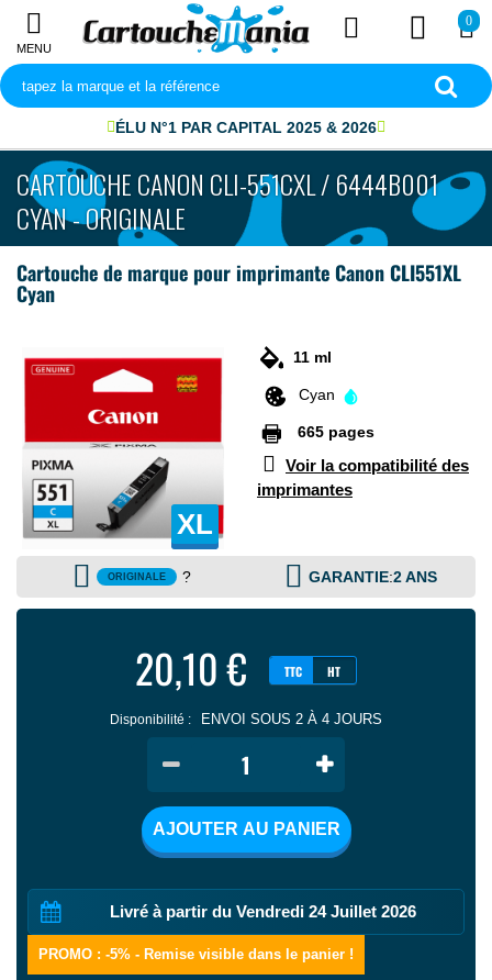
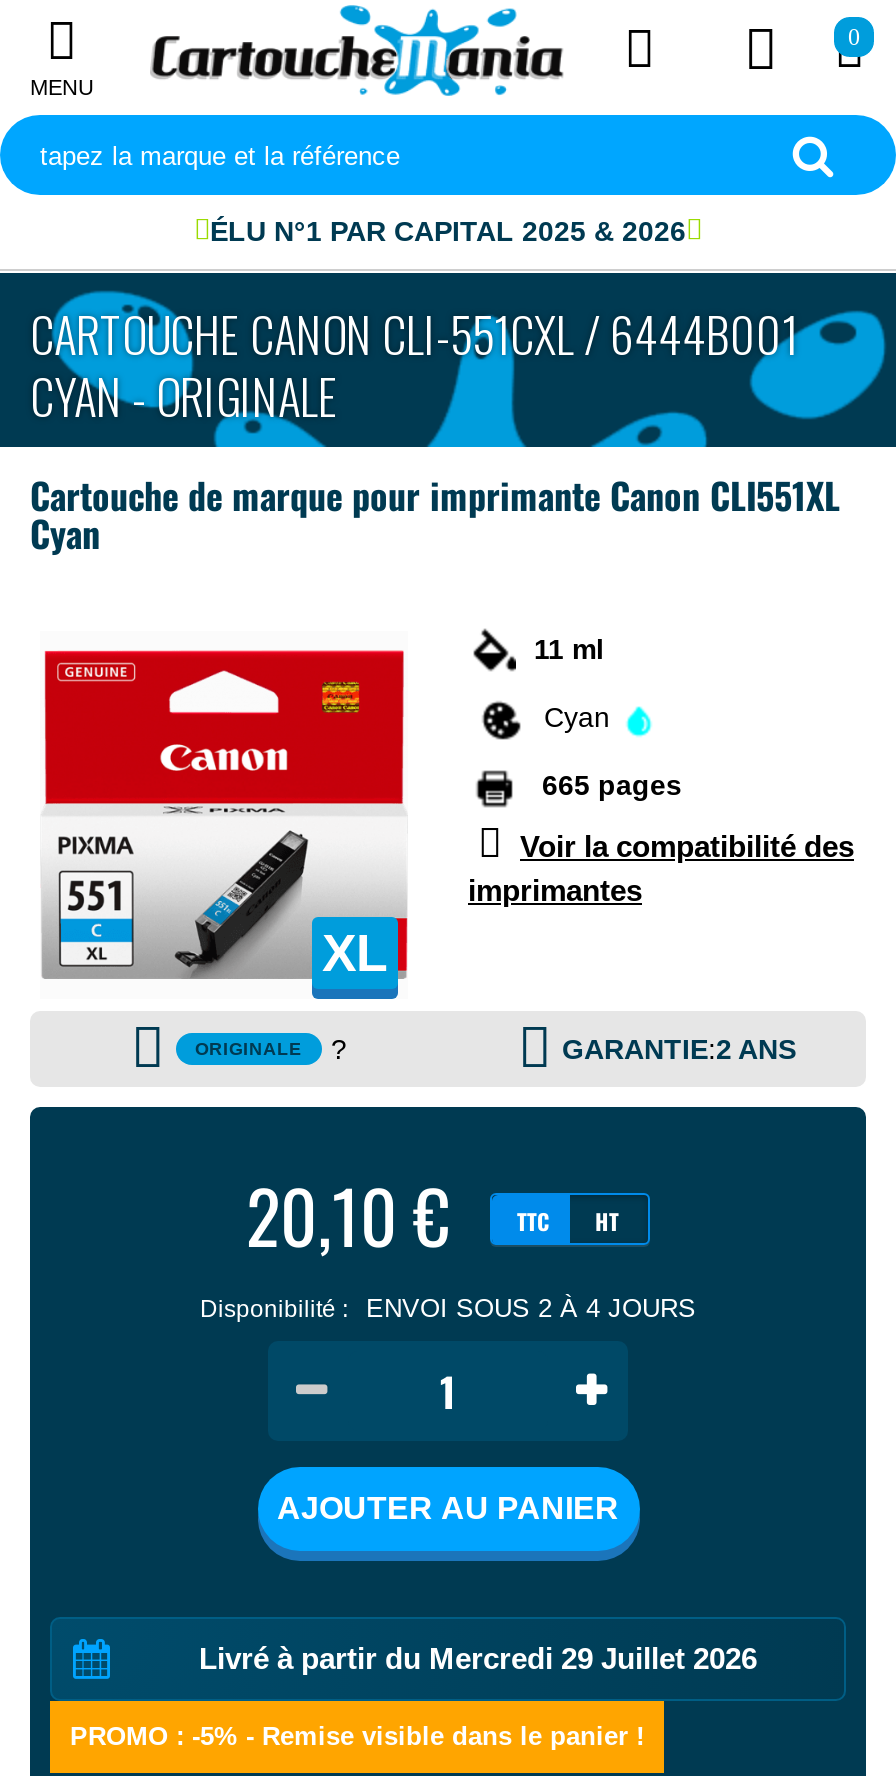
- Livré à partir du Vendredi 24 Juillet 2026
+ Livré à partir du Mercredi 29 Juillet 2026
